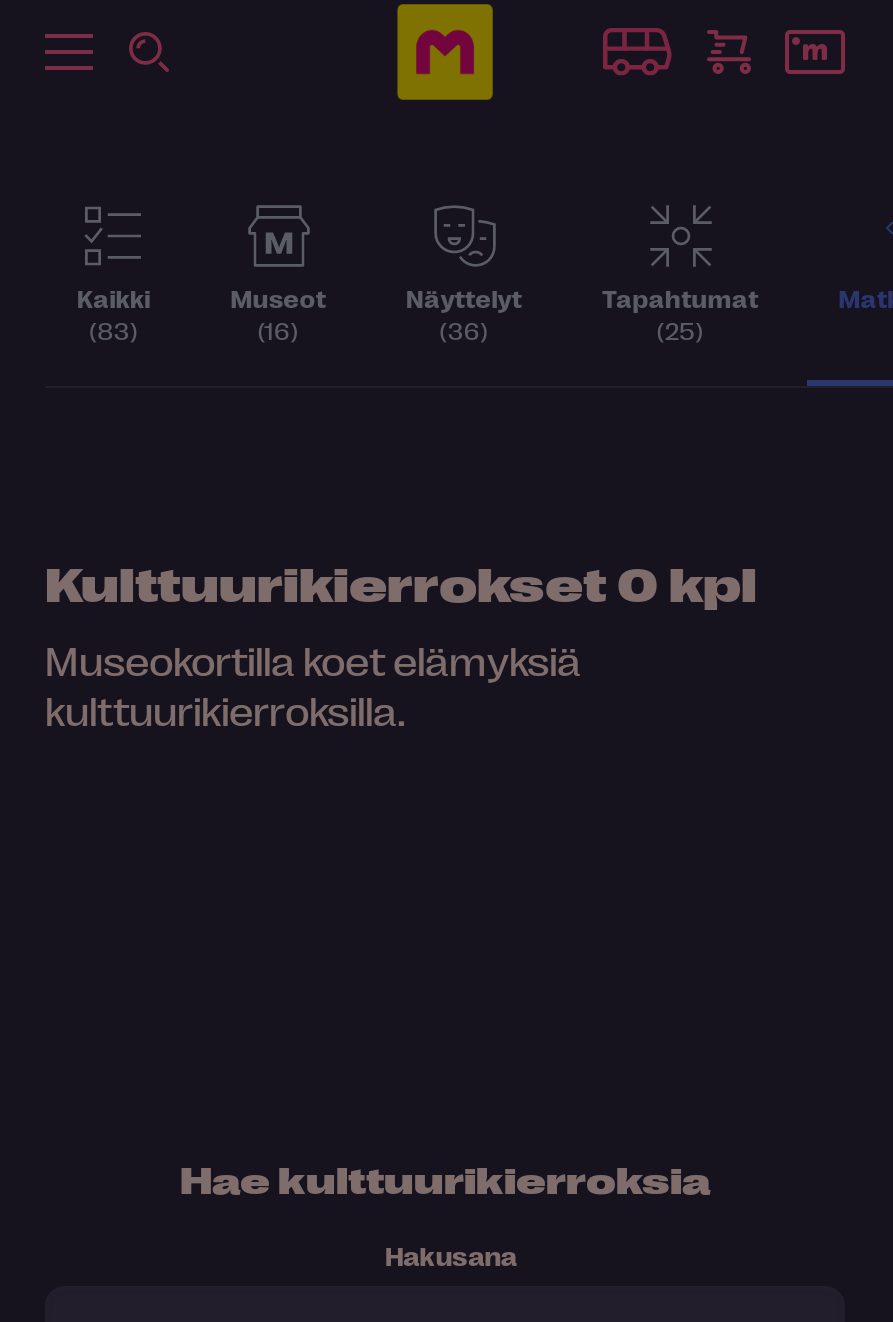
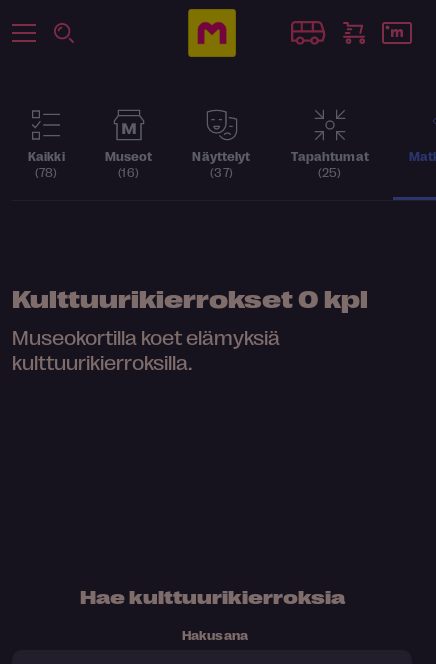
- (83)
+ (78)

- (36)
+ (37)
